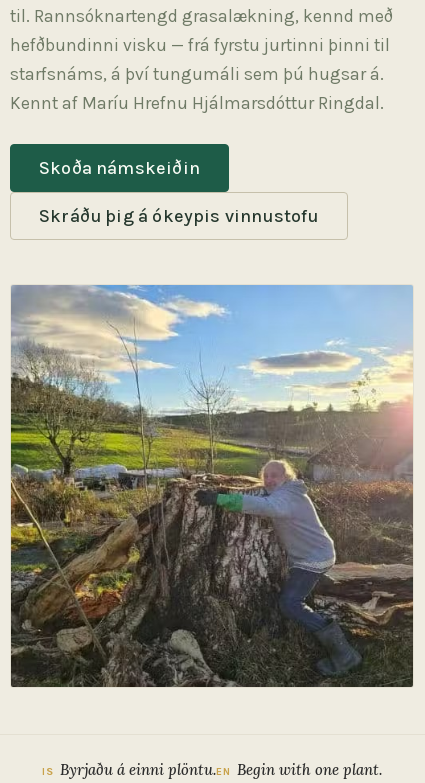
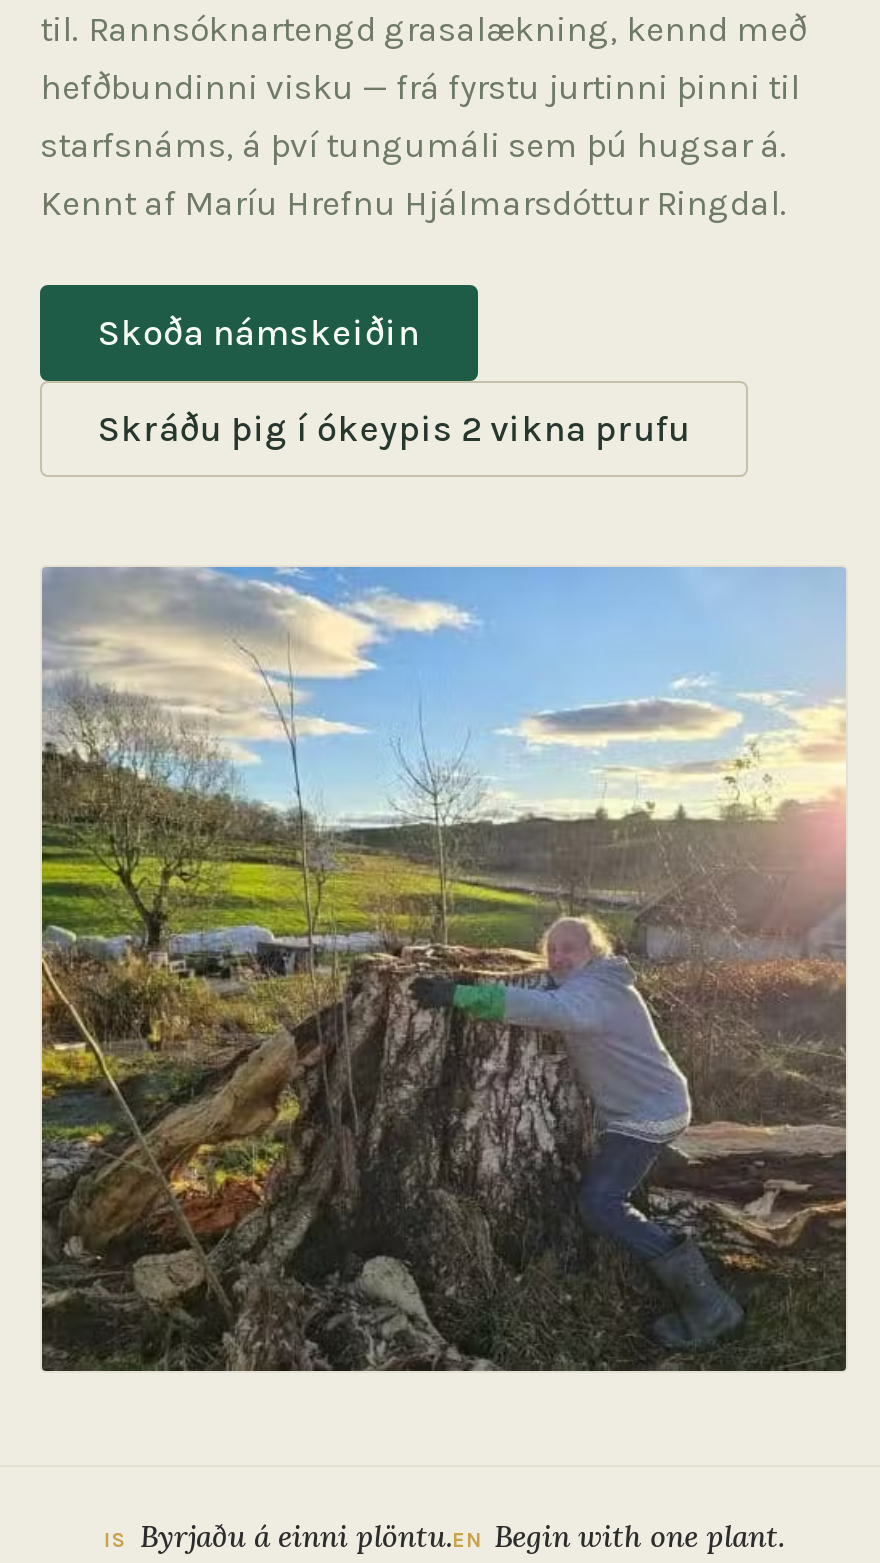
- Skráðu þig á ókeypis vinnustofu
+ Skráðu þig í ókeypis 2 vikna prufu
